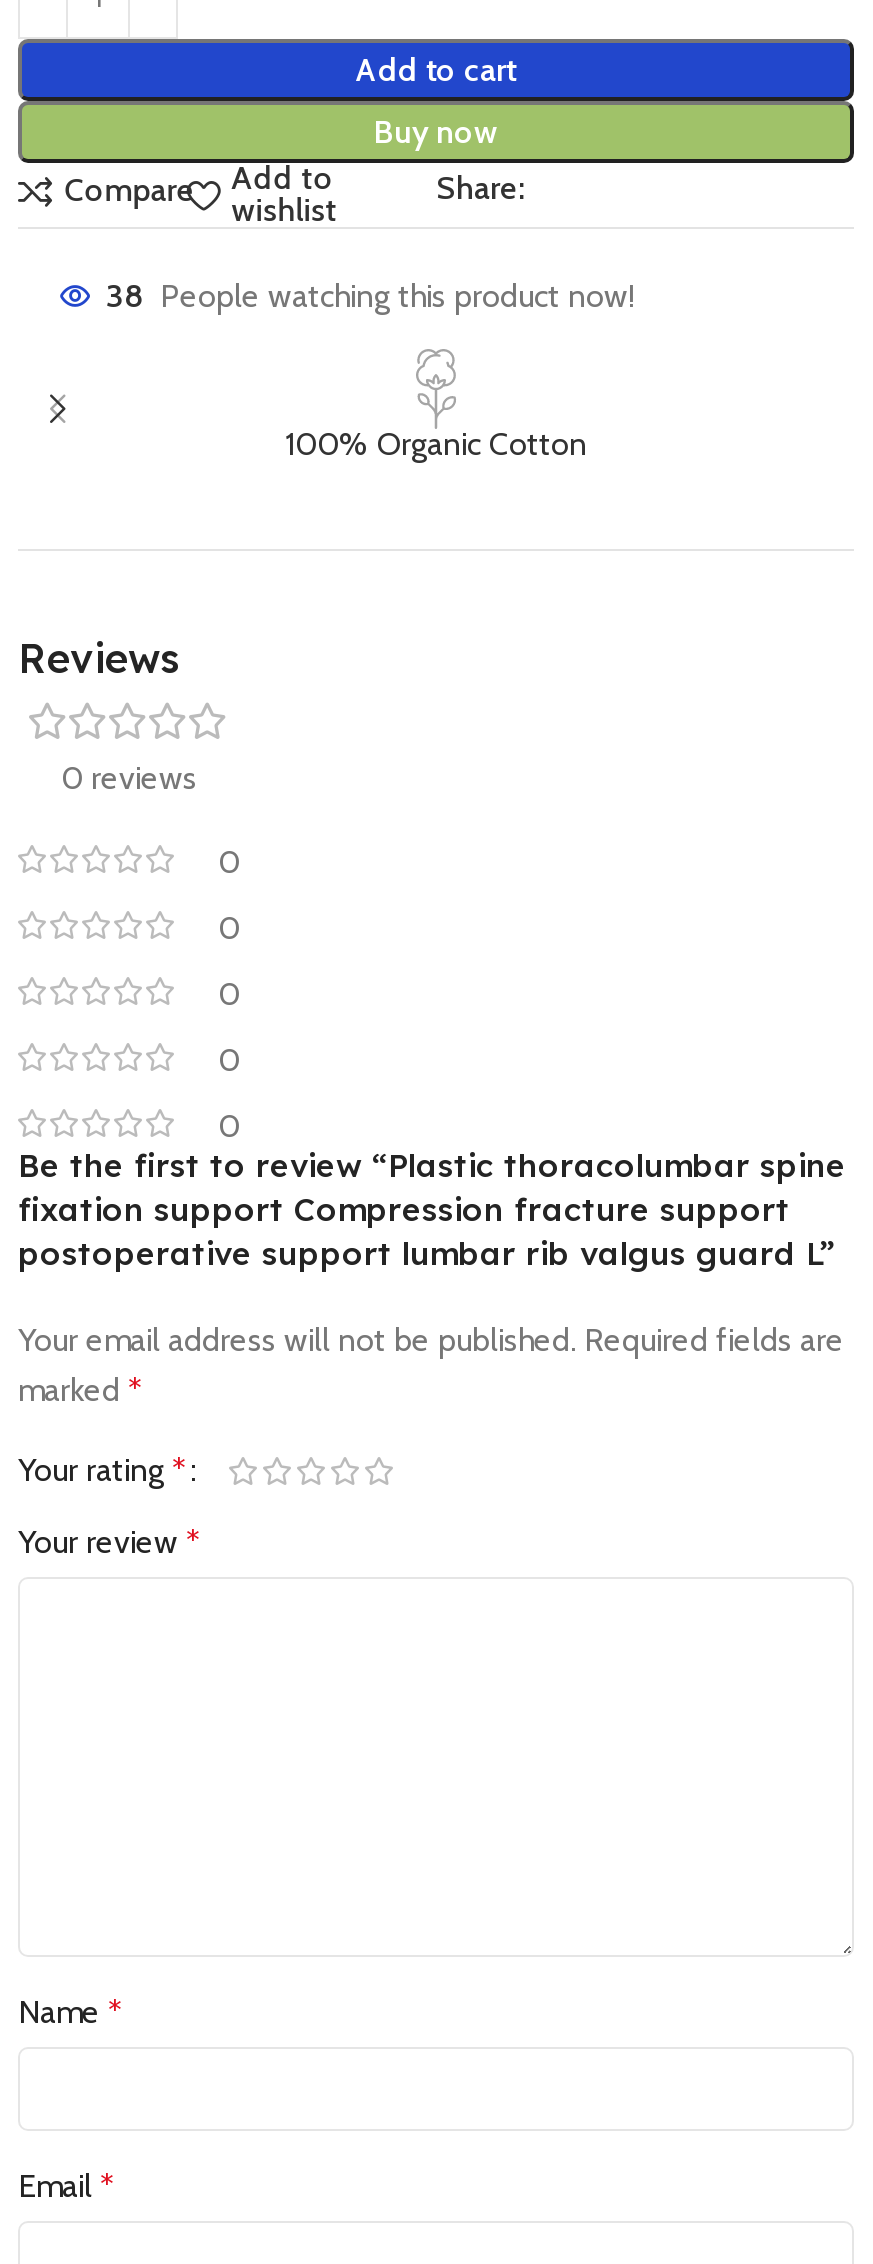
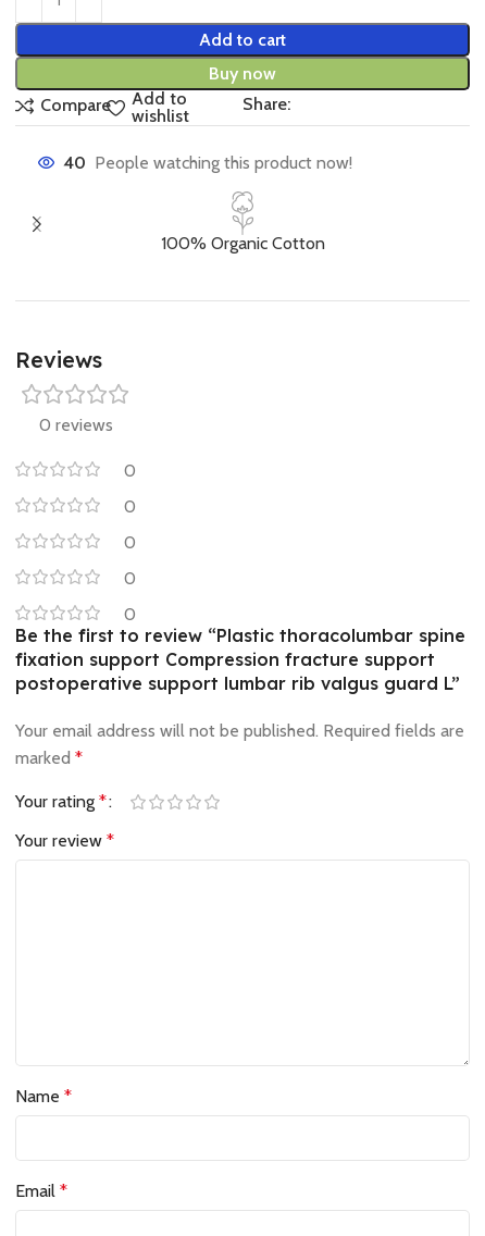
- 38 People watching this product now!
+ 40 People watching this product now!
